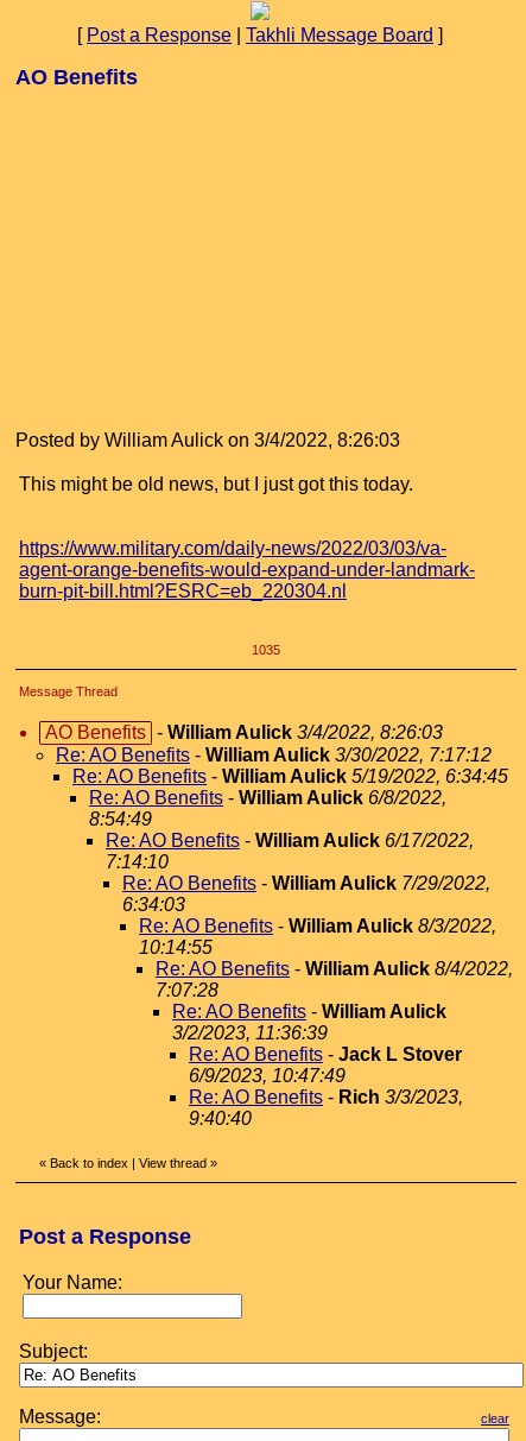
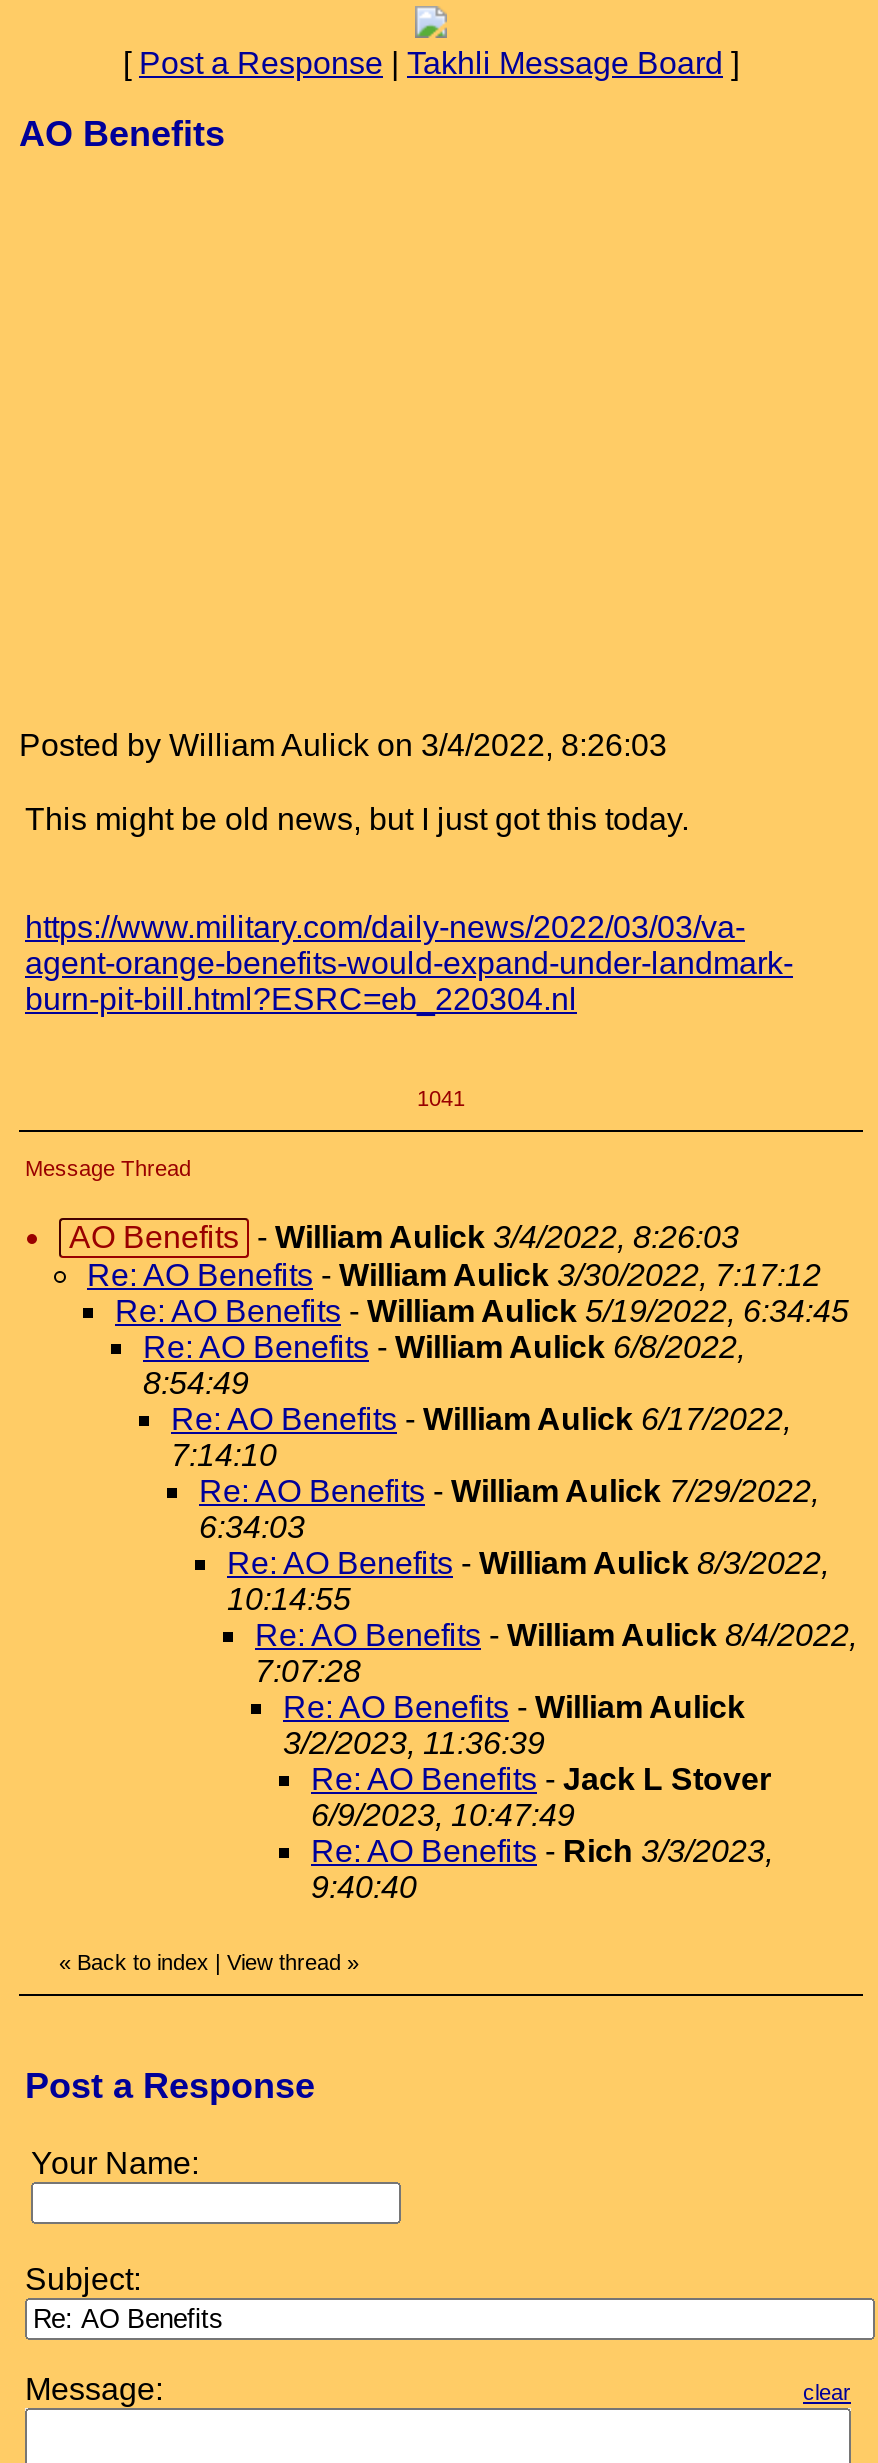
- 1035
+ 1041
